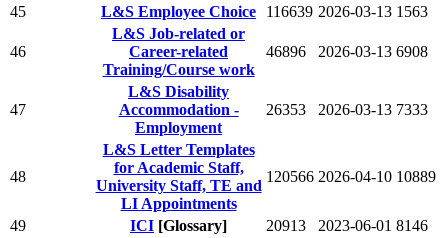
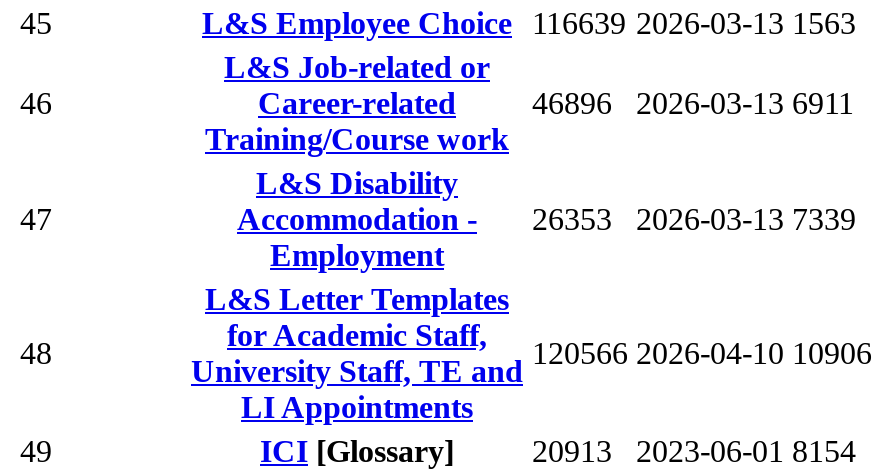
- 46896 2026-03-13 6908
+ 46896 2026-03-13 6911

- Accommodation - 26353 2026-03-13 7333
+ Accommodation - 26353 2026-03-13 7339

- 120566 2026-04-10 10889
+ 120566 2026-04-10 10906

- 20913 2023-06-01 8146
+ 20913 2023-06-01 8154
